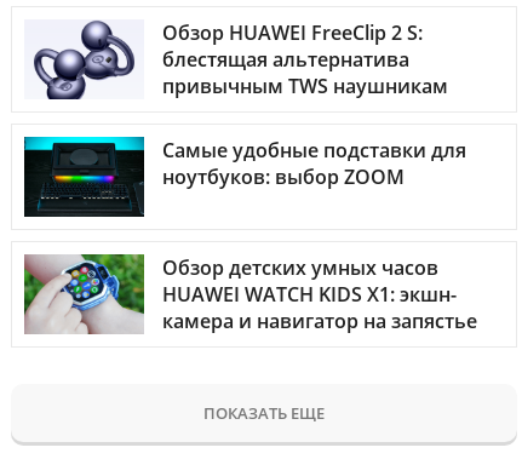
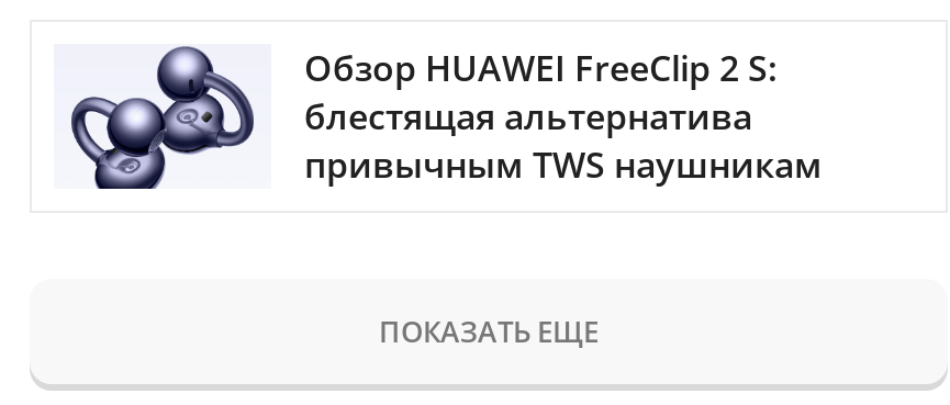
- [image]
- Самые удобные подставки для
- ноутбуков: выбор ZOOM
- Обзор детских умных часов
- HUAWEI WATCH KIDS X1: экшн-
- камера и навигатор на запястье

- [image]
